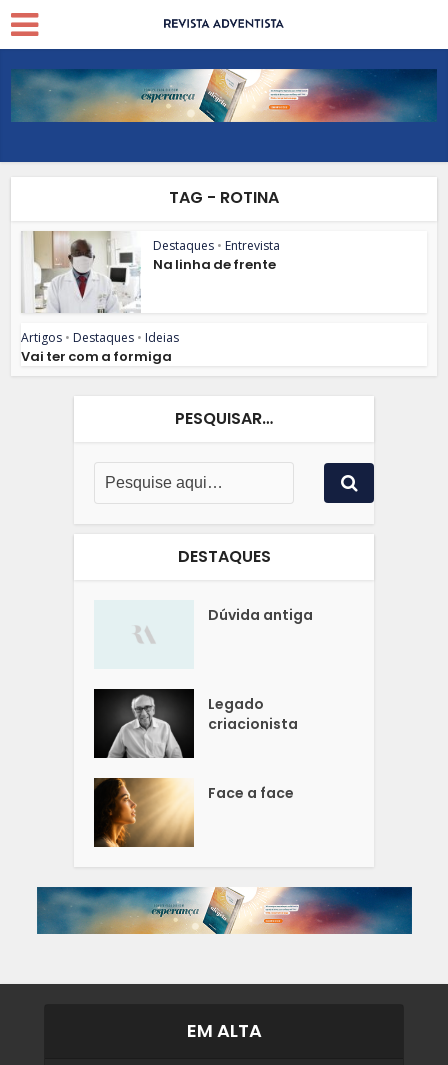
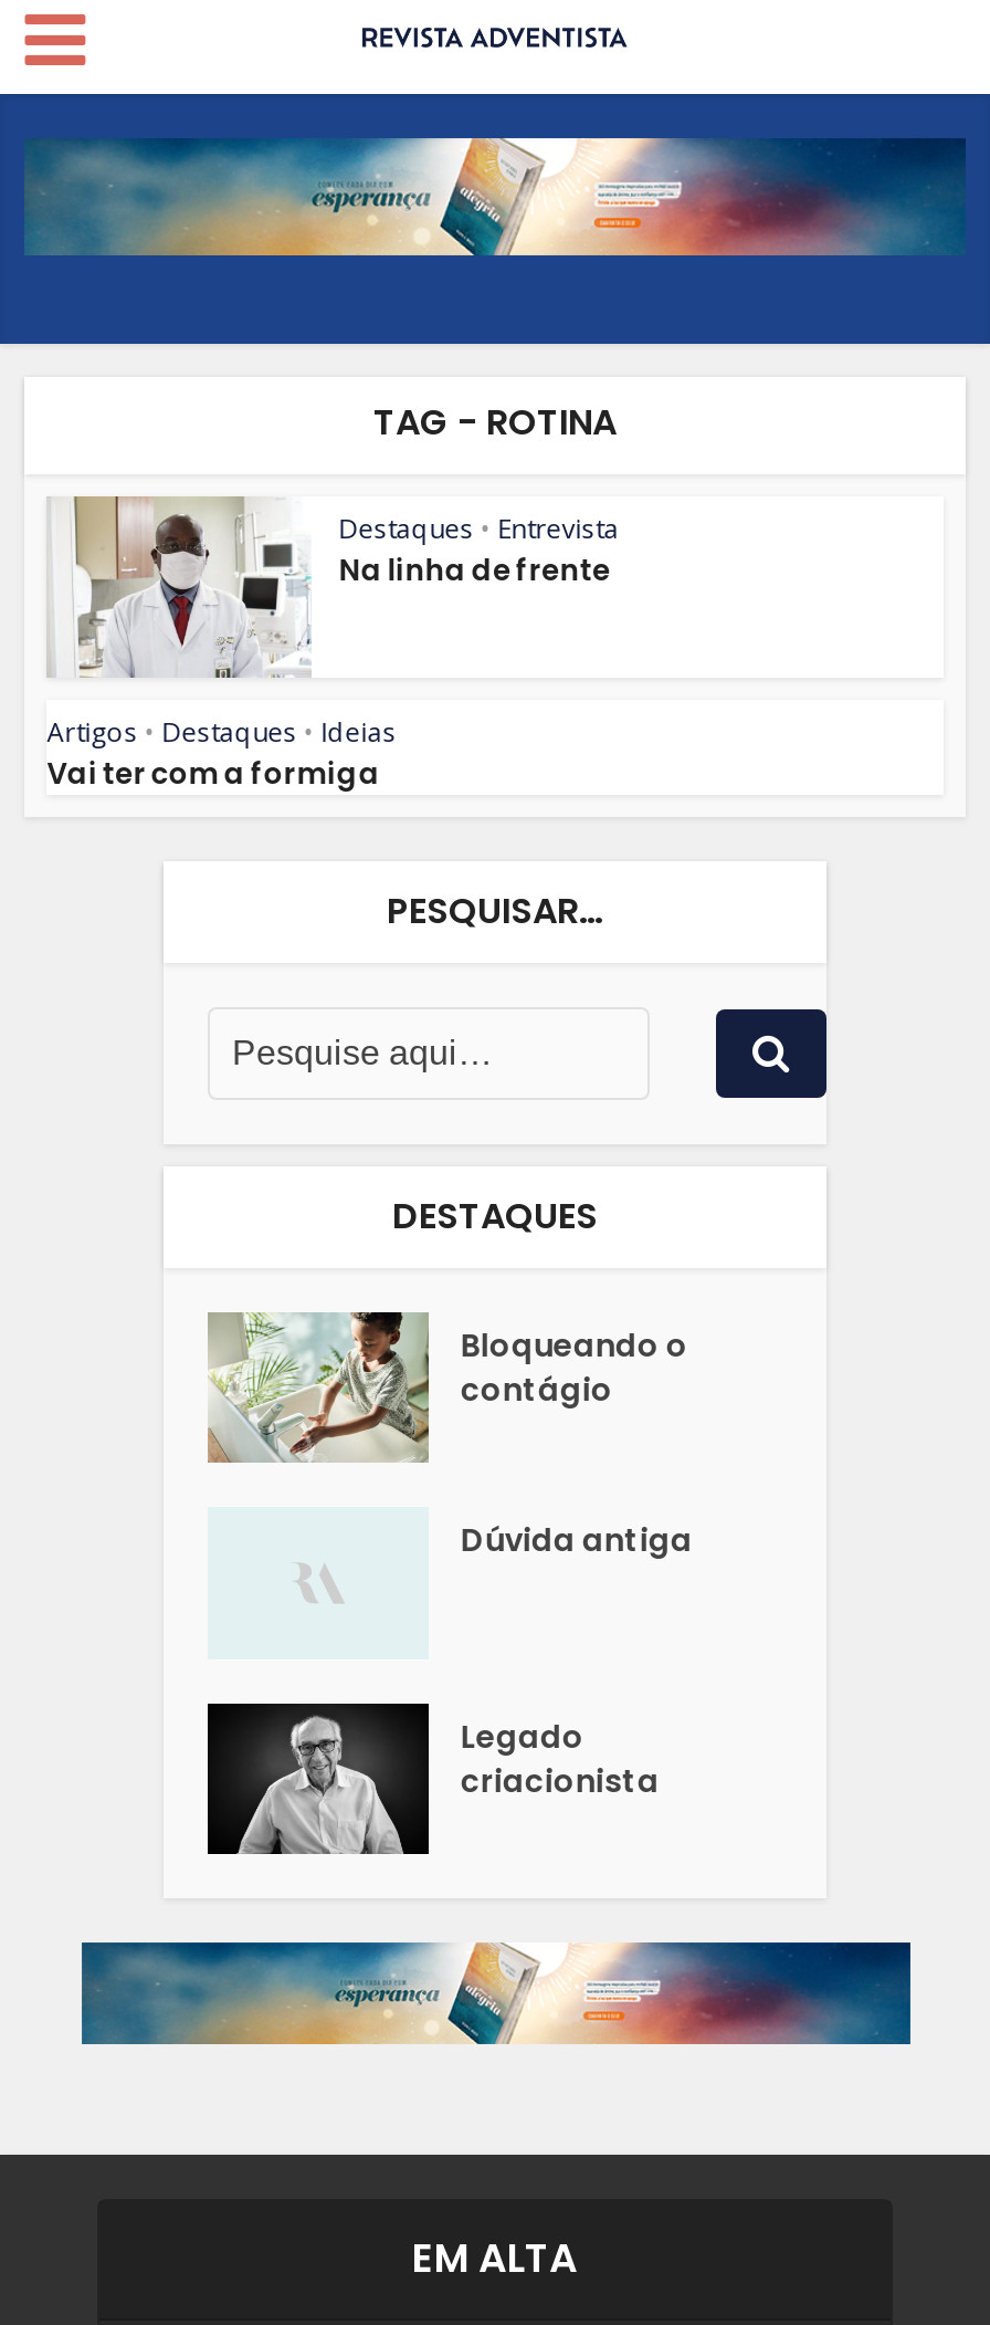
+ [image]
+ Bloqueando o
+ contágio

moved down: Dúvida antiga | Legado | criacionista

- [image]
- Face a face
